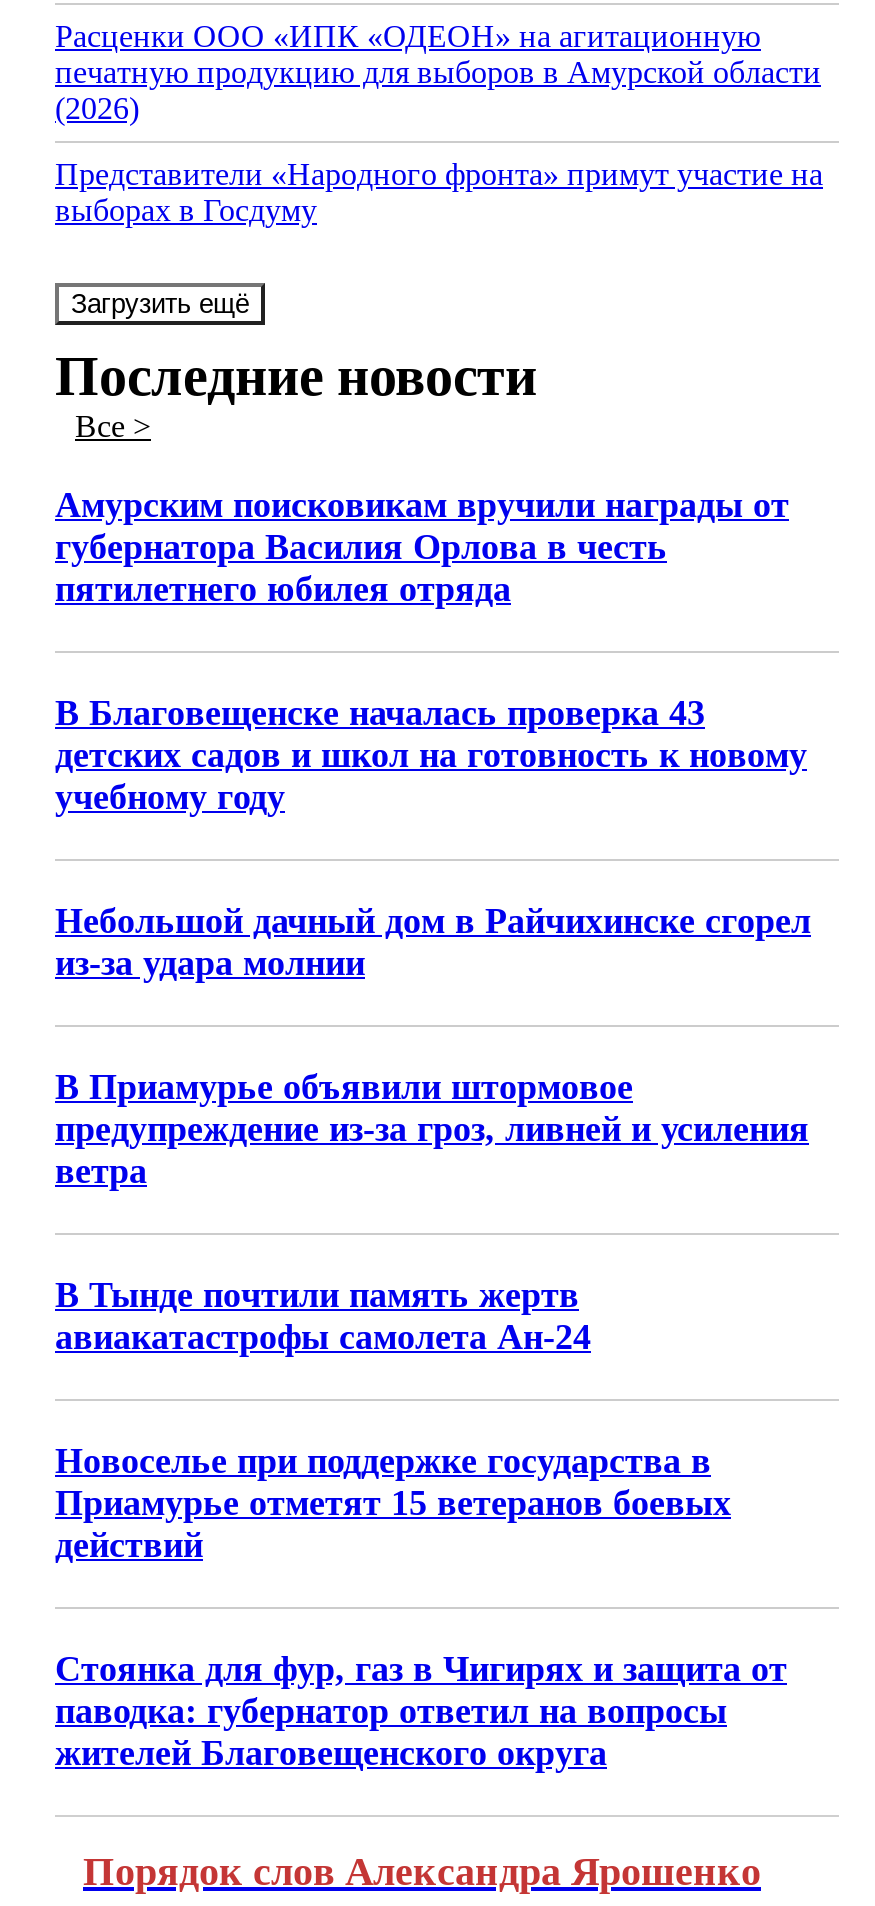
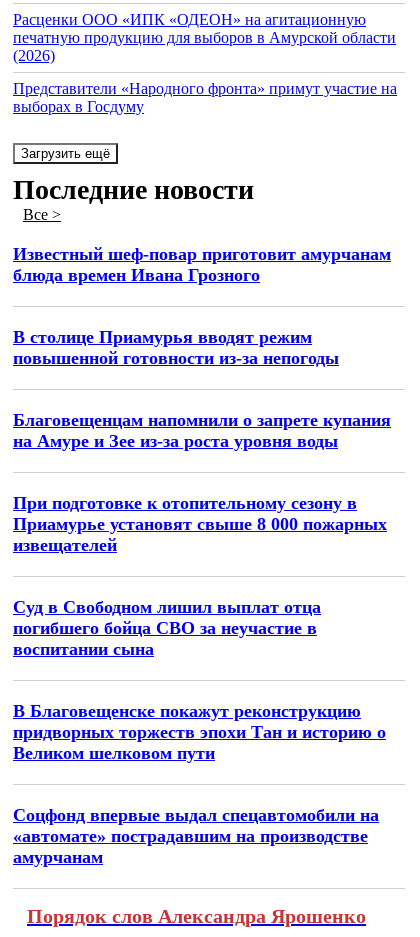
- Амурским поисковикам вручили награды от
- губернатора Василия Орлова в честь
- пятилетнего юбилея отряда
+ Известный шеф-повар приготовит амурчанам
+ блюда времен Ивана Грозного

- В Благовещенске началась проверка 43
- детских садов и школ на готовность к новому
- учебному году
+ В столице Приамурья вводят режим
+ повышенной готовности из-за непогоды

- Небольшой дачный дом в Райчихинске сгорел
- из-за удара молнии
+ Благовещенцам напомнили о запрете купания
+ на Амуре и Зее из-за роста уровня воды

- В Приамурье объявили штормовое
- предупреждение из-за гроз, ливней и усиления
- ветра
+ При подготовке к отопительному сезону в
+ Приамурье установят свыше 8 000 пожарных
+ извещателей

- В Тынде почтили память жертв
- авиакатастрофы самолета Ан-24
+ Суд в Свободном лишил выплат отца
+ погибшего бойца СВО за неучастие в
+ воспитании сына

- Новоселье при поддержке государства в
- Приамурье отметят 15 ветеранов боевых
- действий
+ В Благовещенске покажут реконструкцию
+ придворных торжеств эпохи Тан и историю о
+ Великом шелковом пути

- Стоянка для фур, газ в Чигирях и защита от
- паводка: губернатор ответил на вопросы
- жителей Благовещенского округа
+ Соцфонд впервые выдал спецавтомобили на
+ «автомате» пострадавшим на производстве
+ амурчанам
